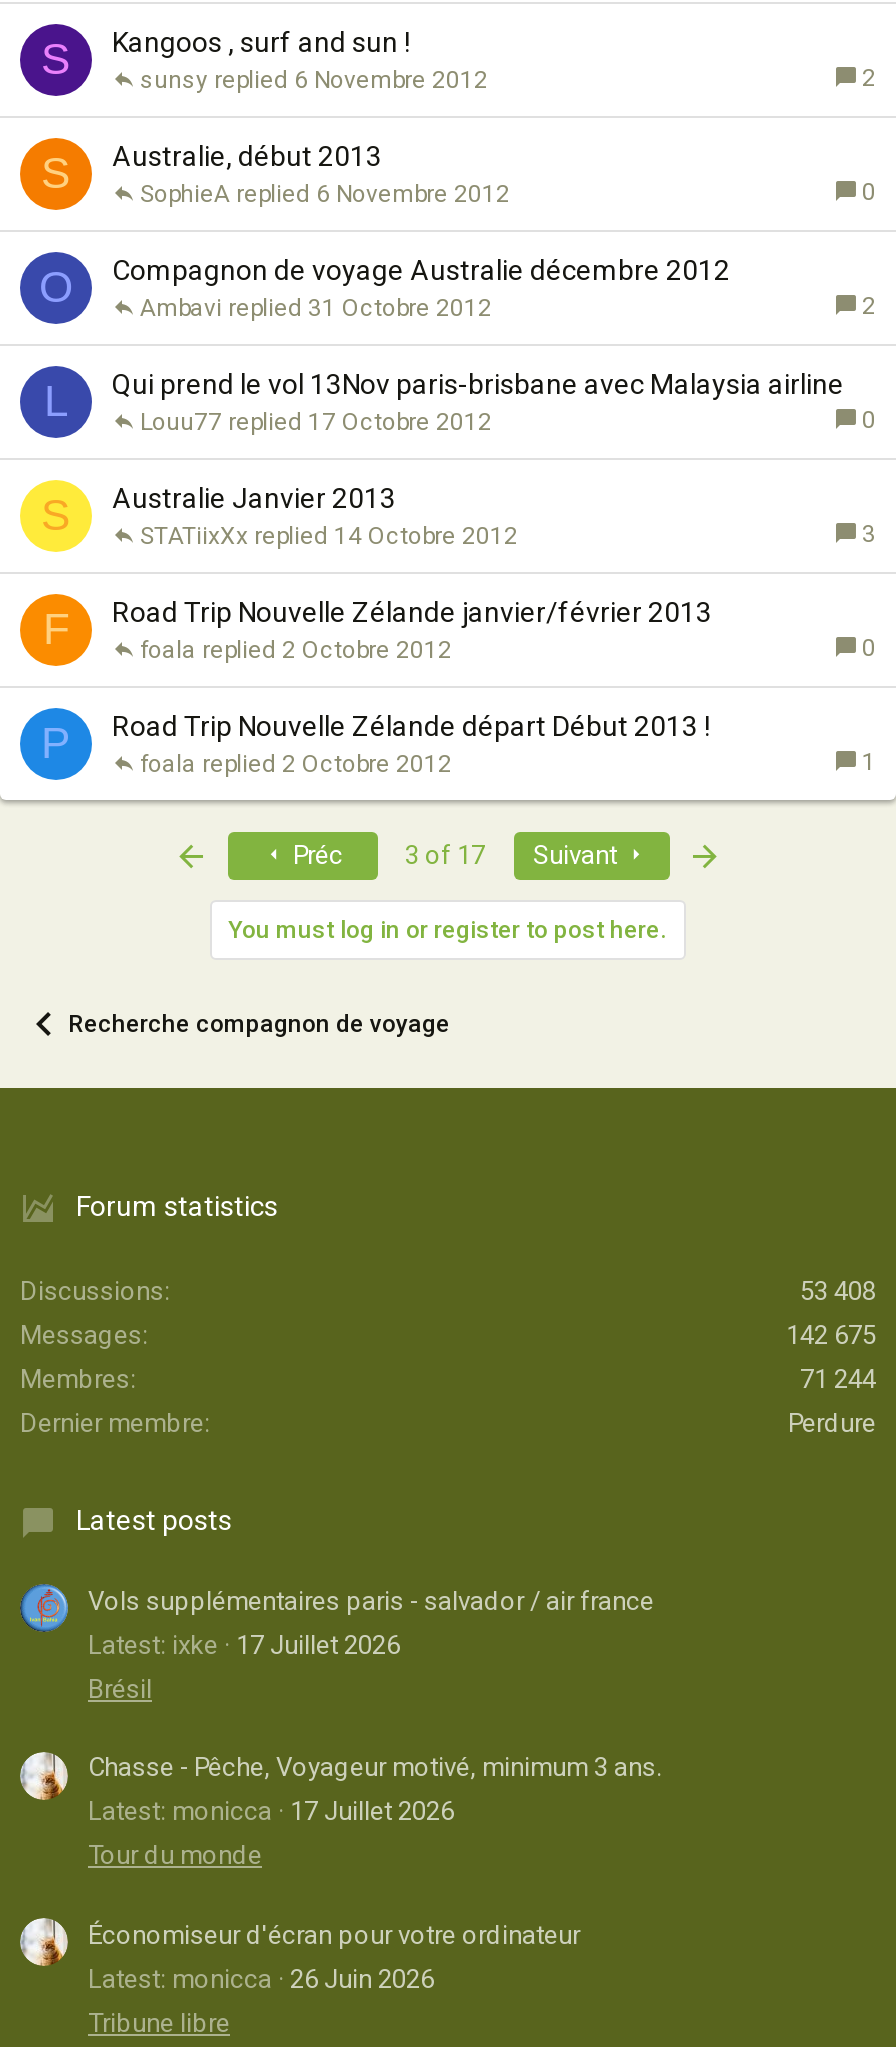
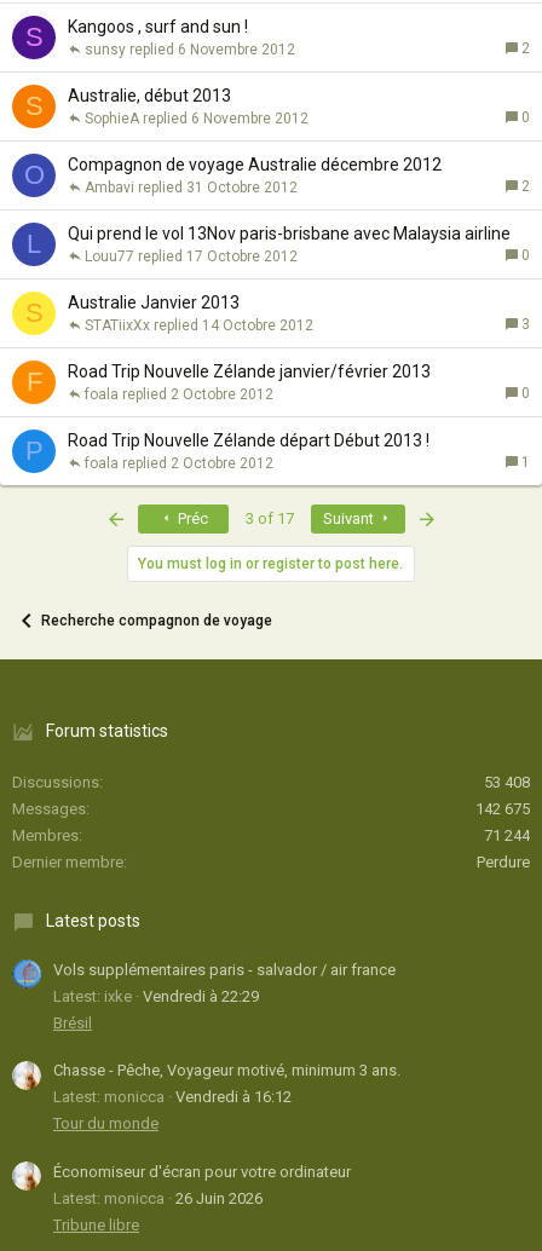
- Latest: ixke 17 Juillet 2026
+ Latest: ixke Vendredi à 22:29

- Latest: monicca 17 Juillet 2026
+ Latest: monicca Vendredi à 16:12
